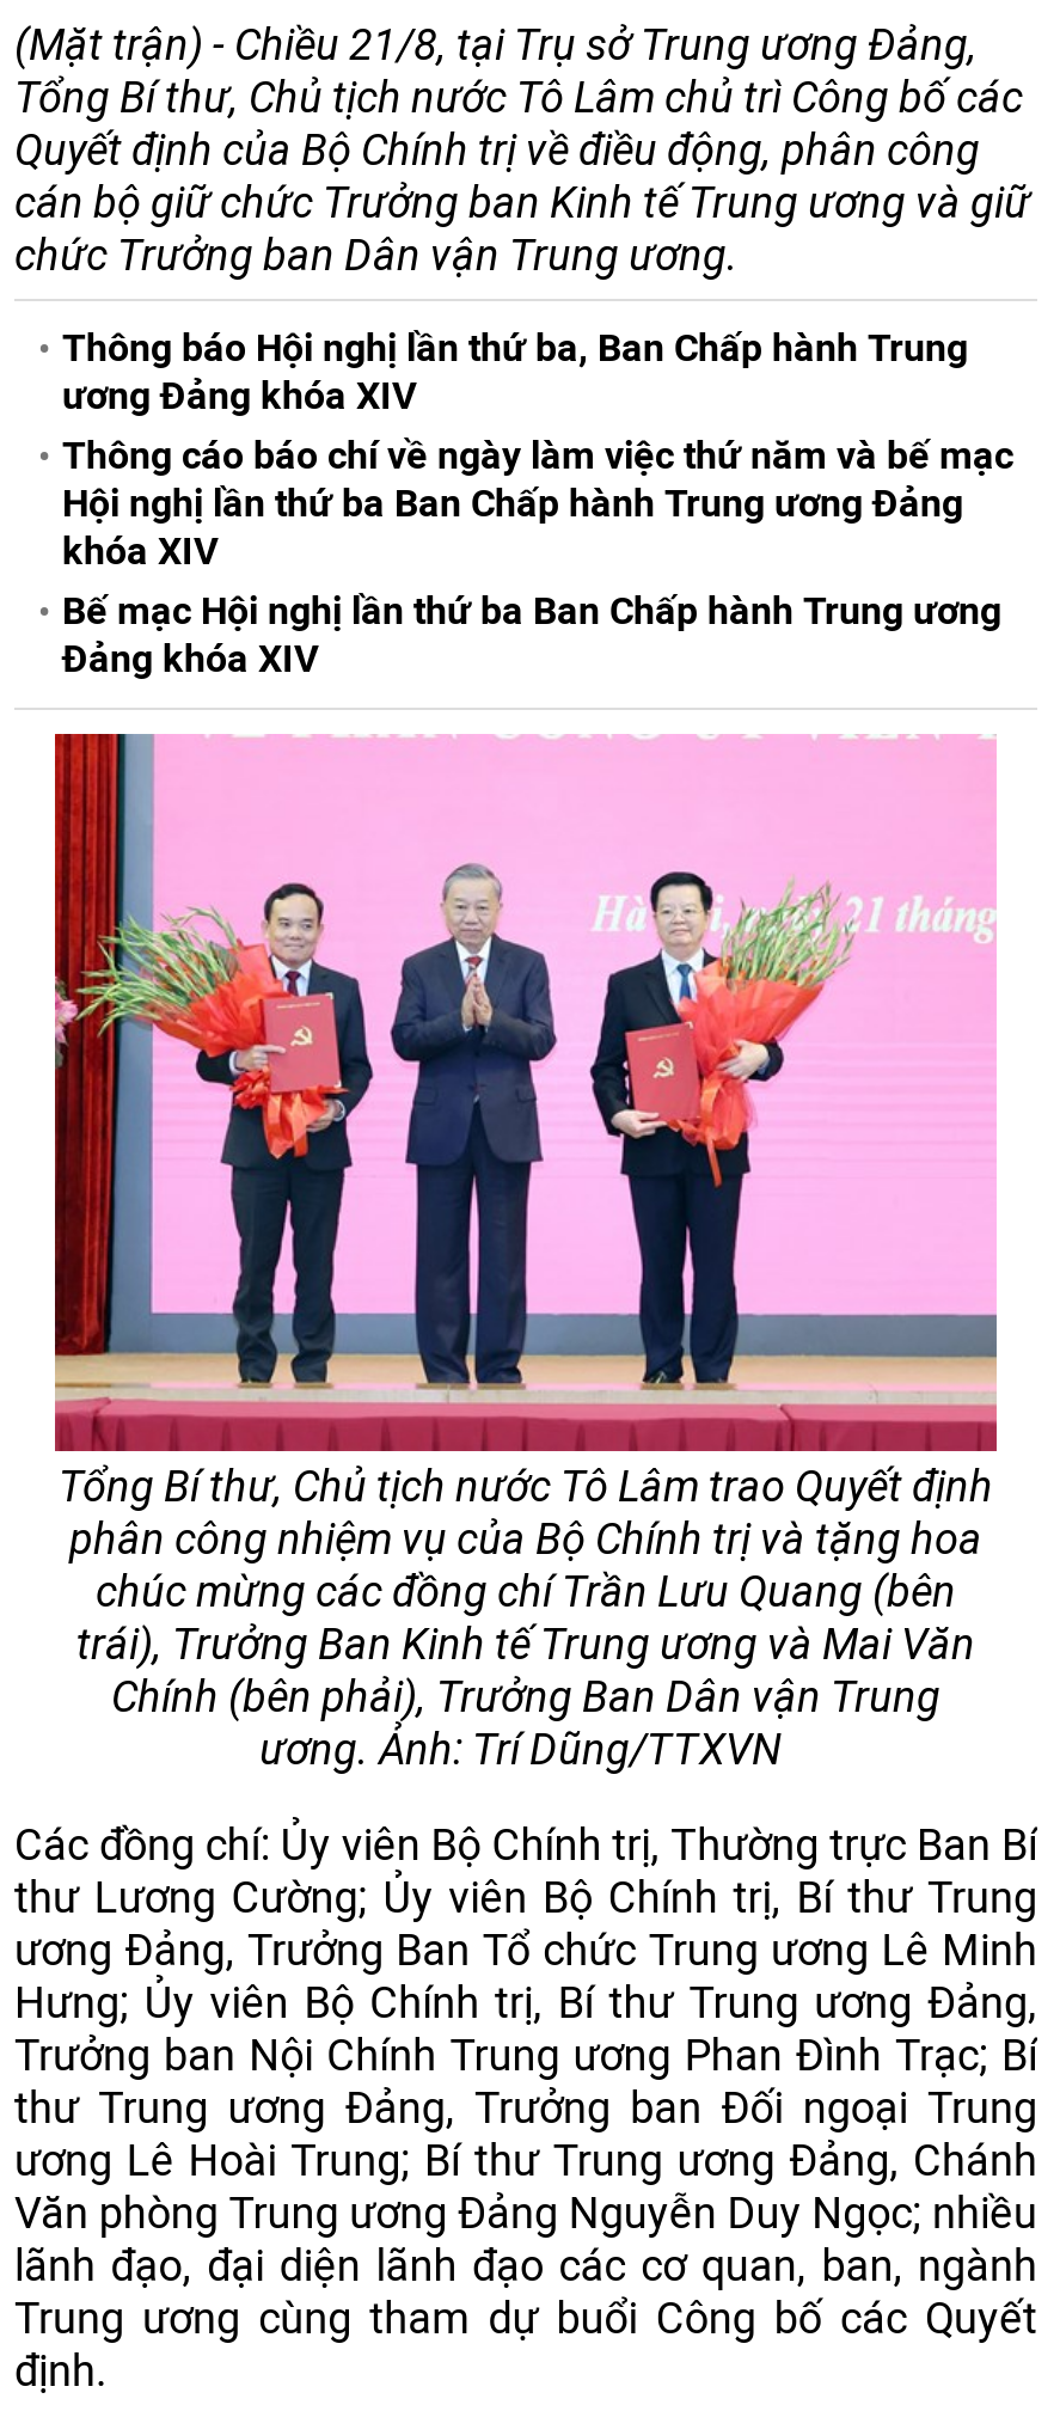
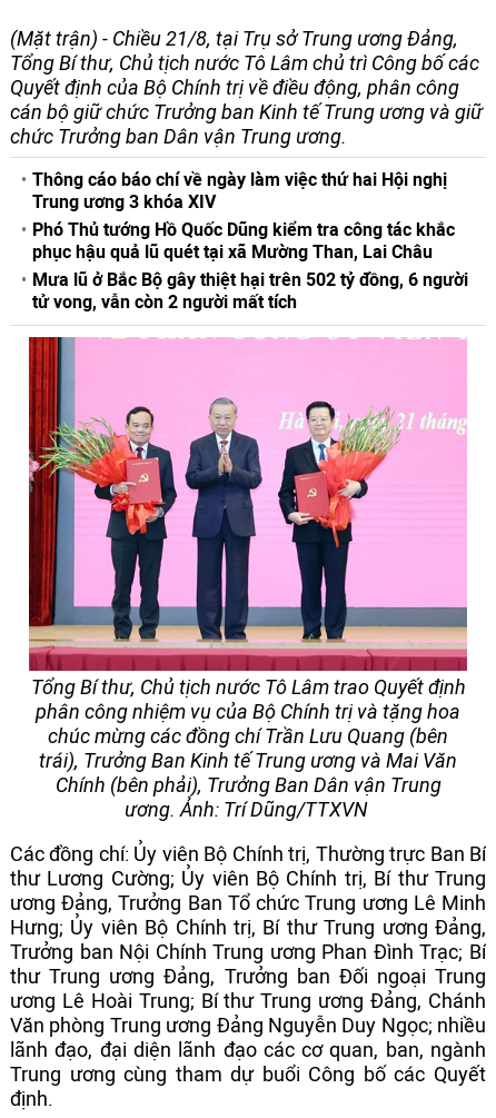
- Thông báo Hội nghị lần thứ ba, Ban Chấp hành Trung
- ương Đảng khóa XIV
- Thông cáo báo chí về ngày làm việc thứ năm và bế mạc
- Hội nghị lần thứ ba Ban Chấp hành Trung ương Đảng
- khóa XIV
- Bế mạc Hội nghị lần thứ ba Ban Chấp hành Trung ương
- Đảng khóa XIV
+ Thông cáo báo chí về ngày làm việc thứ hai Hội nghị
+ Trung ương 3 khóa XIV
+ Phó Thủ tướng Hồ Quốc Dũng kiểm tra công tác khắc
+ phục hậu quả lũ quét tại xã Mường Than, Lai Châu
+ Mưa lũ ở Bắc Bộ gây thiệt hại trên 502 tỷ đồng, 6 người
+ tử vong, vẫn còn 2 người mất tích
